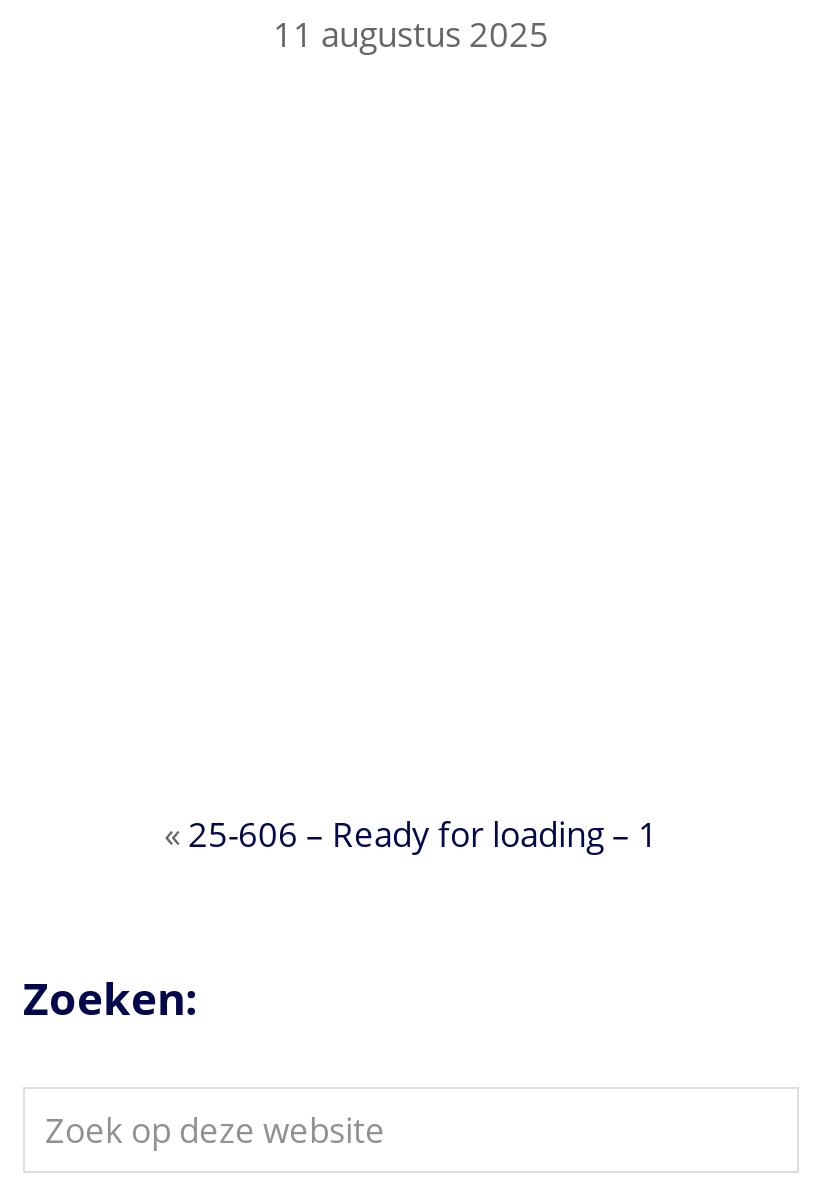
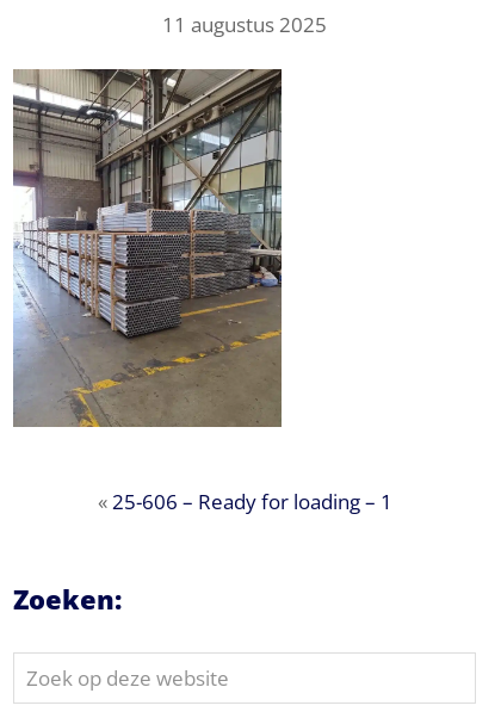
+ [image]
